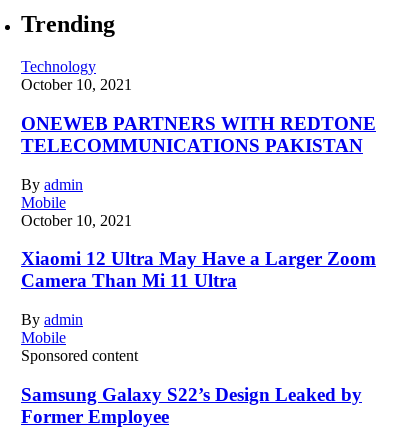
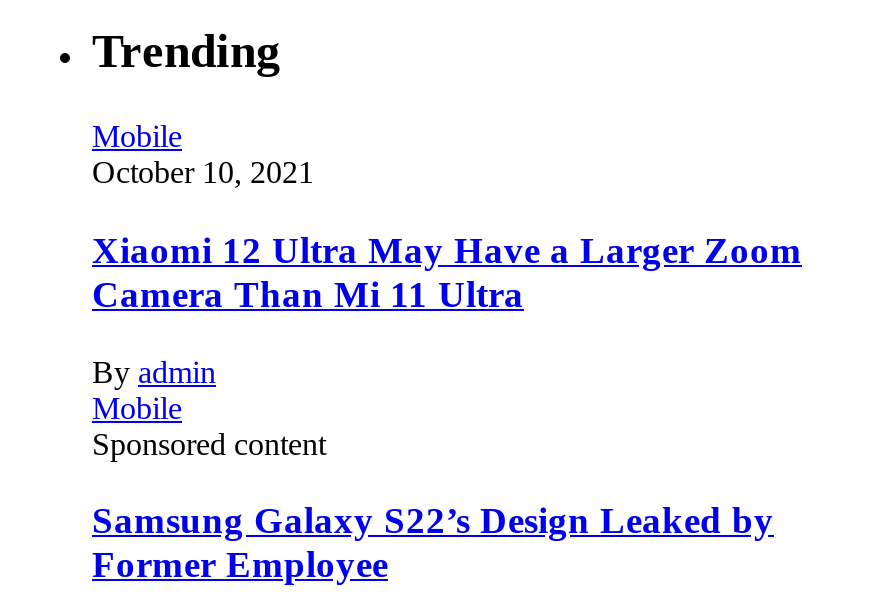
- Technology
- October 10, 2021
- ONEWEB PARTNERS WITH REDTONE
- TELECOMMUNICATIONS PAKISTAN
- By admin
